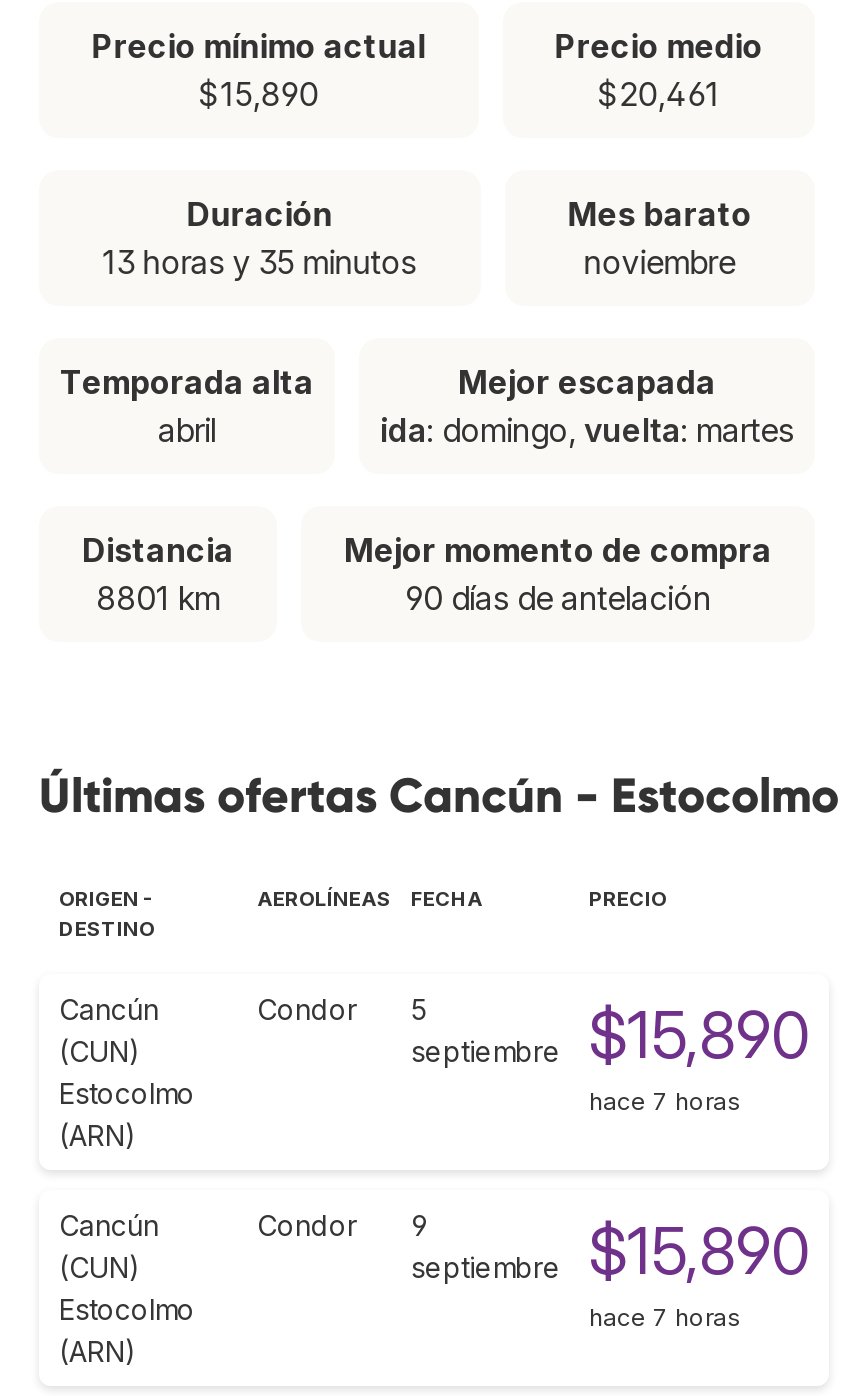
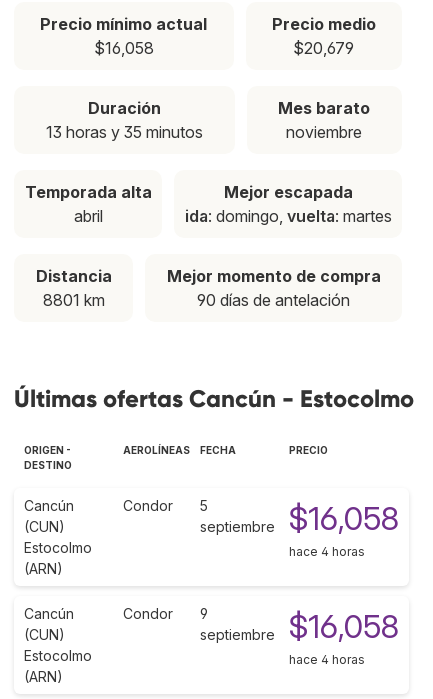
- $15,890
+ $16,058

- $20,461
+ $20,679

- septiembre $15,890
+ septiembre $16,058

- hace 7 horas
+ hace 4 horas

- septiembre $15,890
+ septiembre $16,058

- hace 7 horas
+ hace 4 horas
